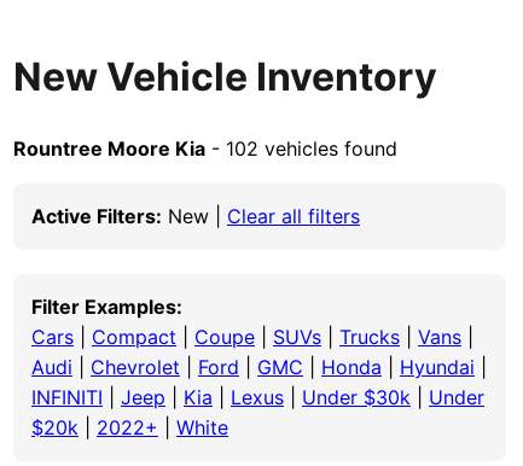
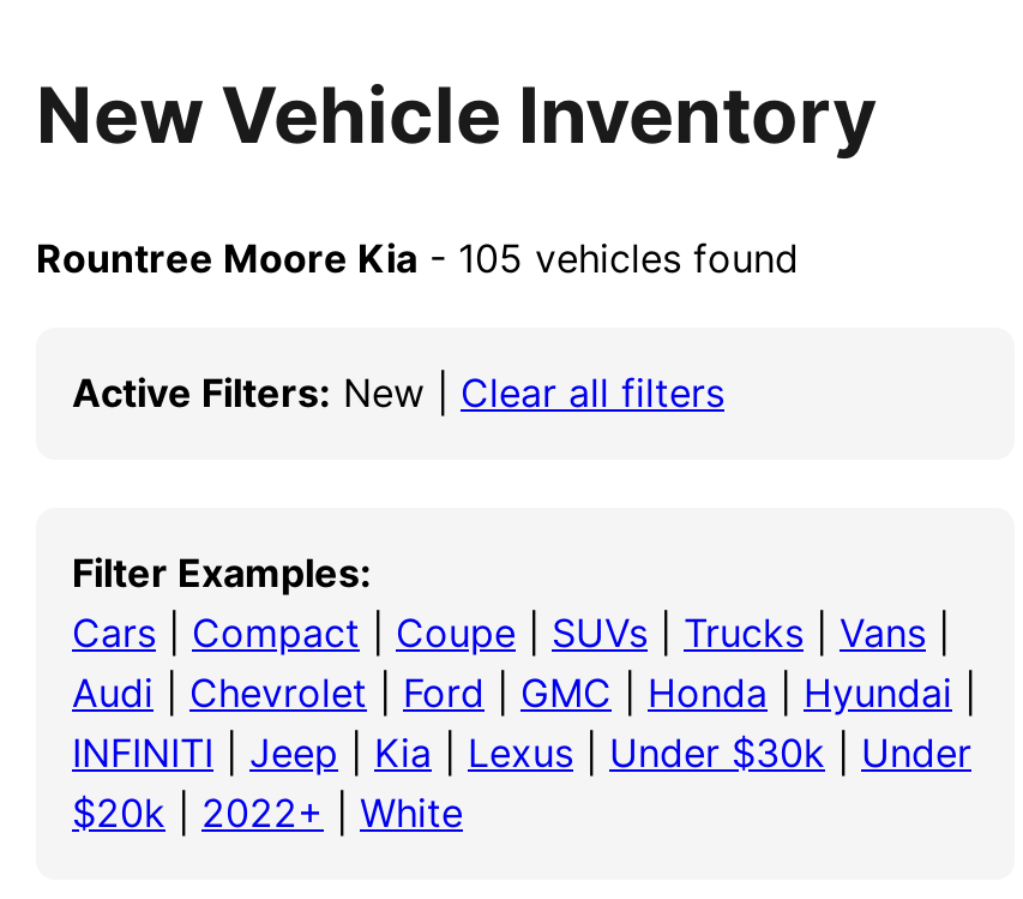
- Rountree Moore Kia - 102 vehicles found
+ Rountree Moore Kia - 105 vehicles found
